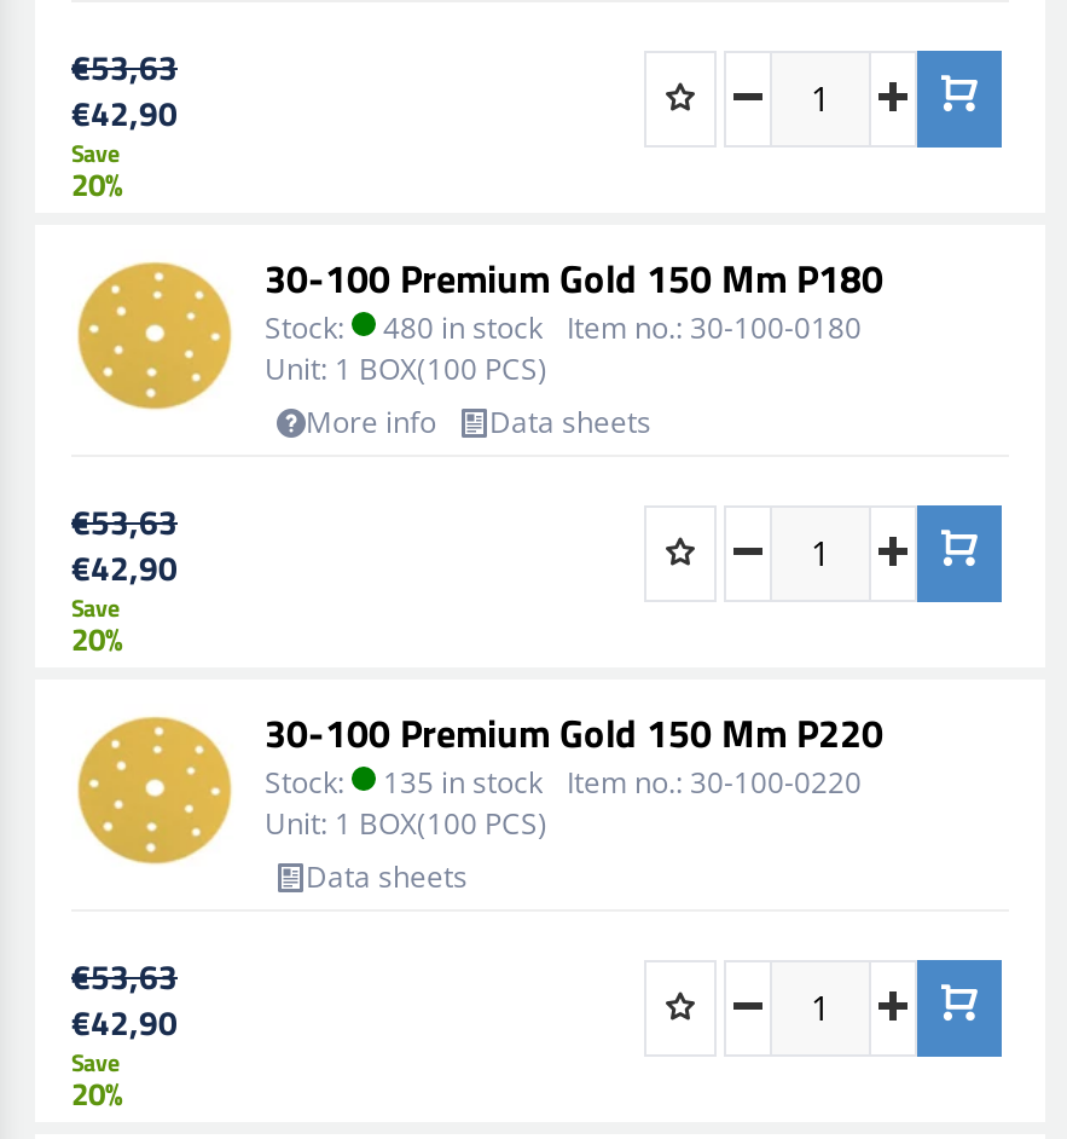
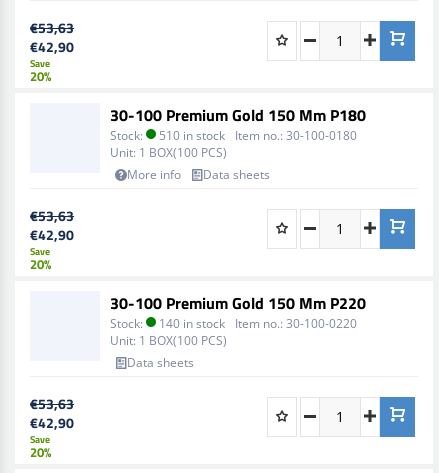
- [image]

- 480 in stock Item no.: 30-100-0180
+ 510 in stock Item no.: 30-100-0180

- [image]

- 135 in stock Item no.: 30-100-0220
+ 140 in stock Item no.: 30-100-0220
